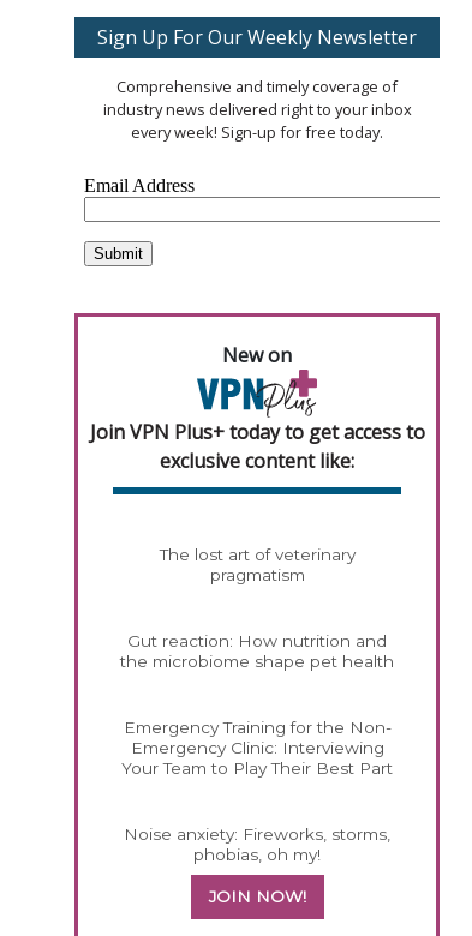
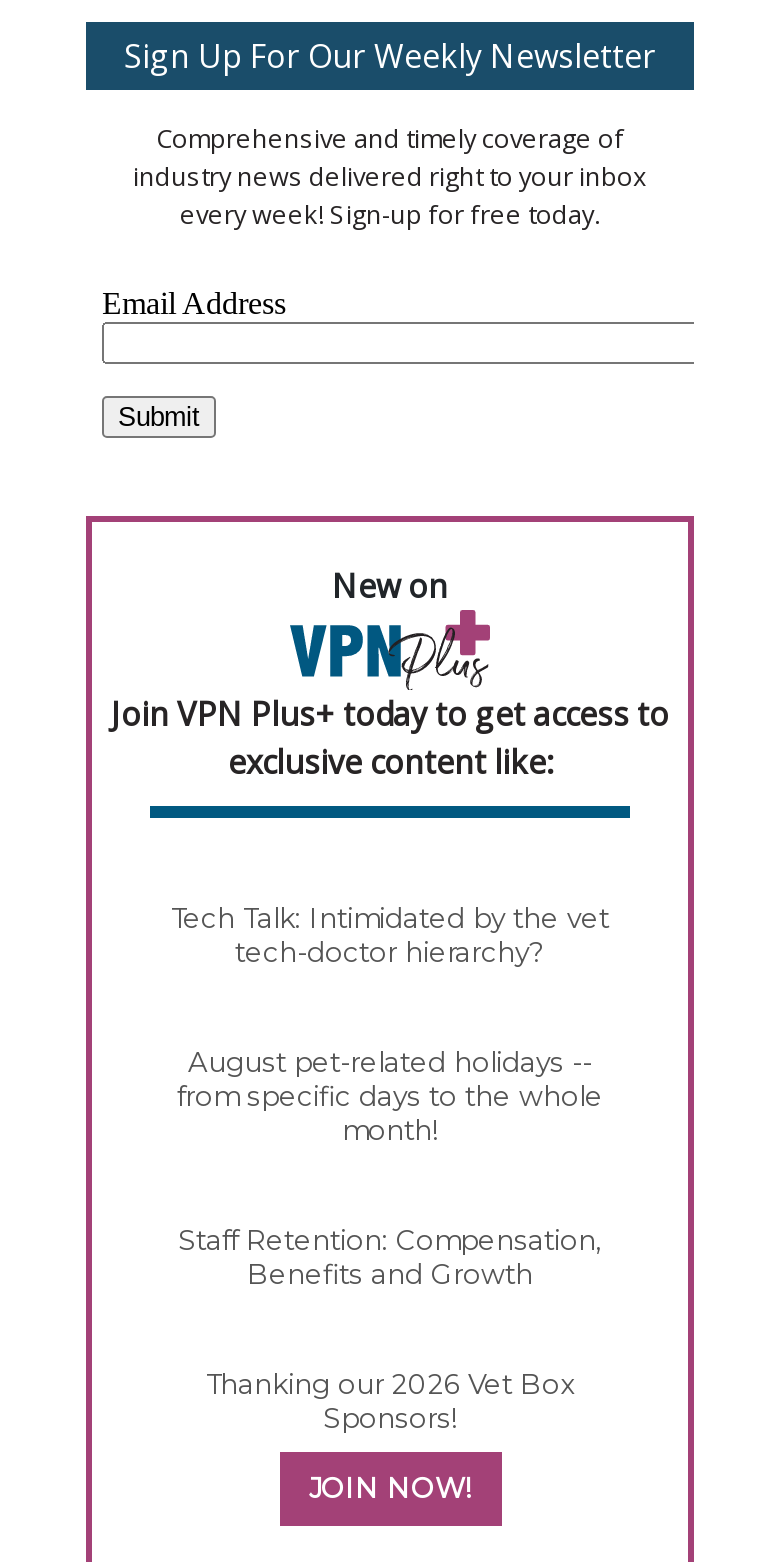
- The lost art of veterinary
- pragmatism
+ Tech Talk: Intimidated by the vet
+ tech-doctor hierarchy?

- Gut reaction: How nutrition and
- the microbiome shape pet health
+ August pet-related holidays --
+ from specific days to the whole
+ month!

- Emergency Training for the Non-
- Emergency Clinic: Interviewing
- Your Team to Play Their Best Part
+ Staff Retention: Compensation,
+ Benefits and Growth

- Noise anxiety: Fireworks, storms,
- phobias, oh my!
+ Thanking our 2026 Vet Box
+ Sponsors!
